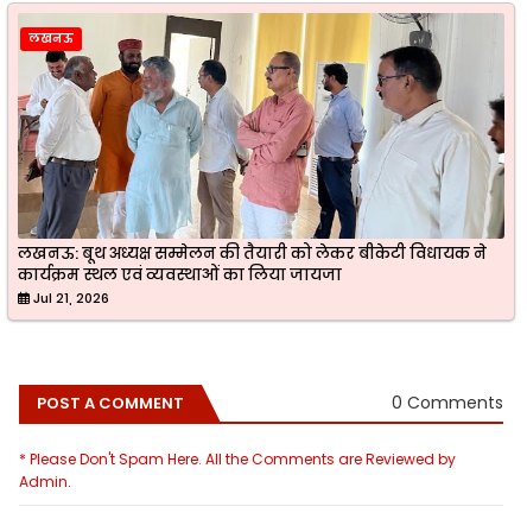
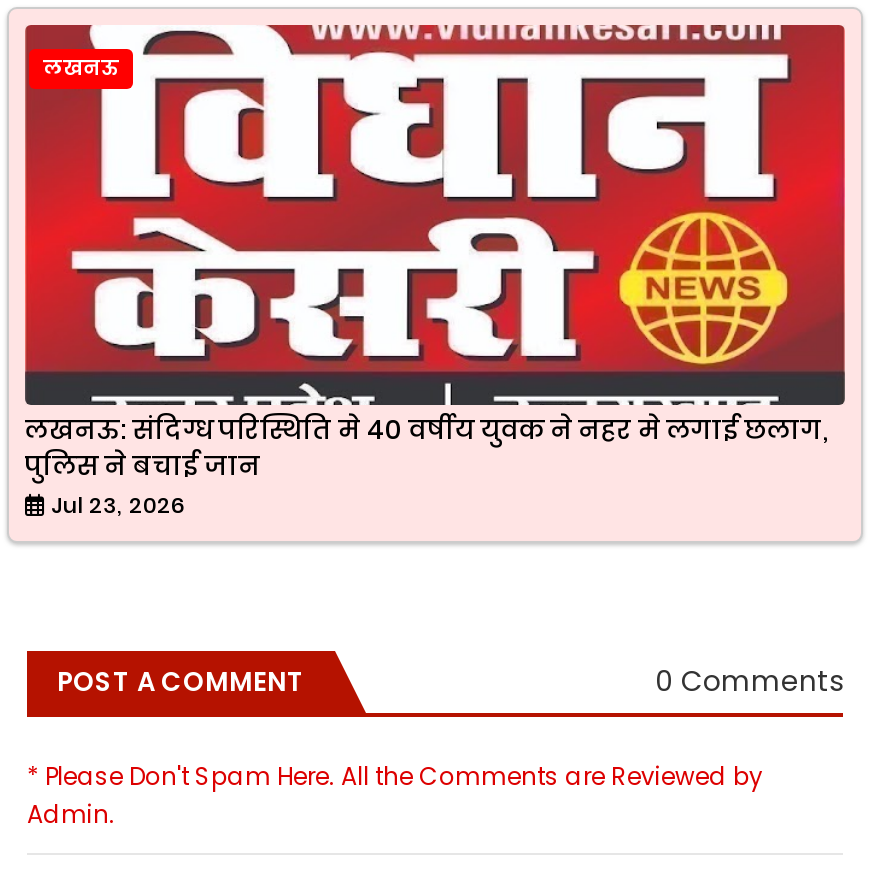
- [image]
- लखनऊ: बूथ अध्यक्ष सम्मेलन की तैयारी को लेकर बीकेटी विधायक ने
- कार्यक्रम स्थल एवं व्यवस्थाओं का लिया जायजा
- Jul 21, 2026
+ [image]
+ लखनऊ: संदिग्ध परिस्थिति मे 40 वर्षीय युवक ने नहर मे लगाई छलाग,
+ पुलिस ने बचाई जान
+ Jul 23, 2026
